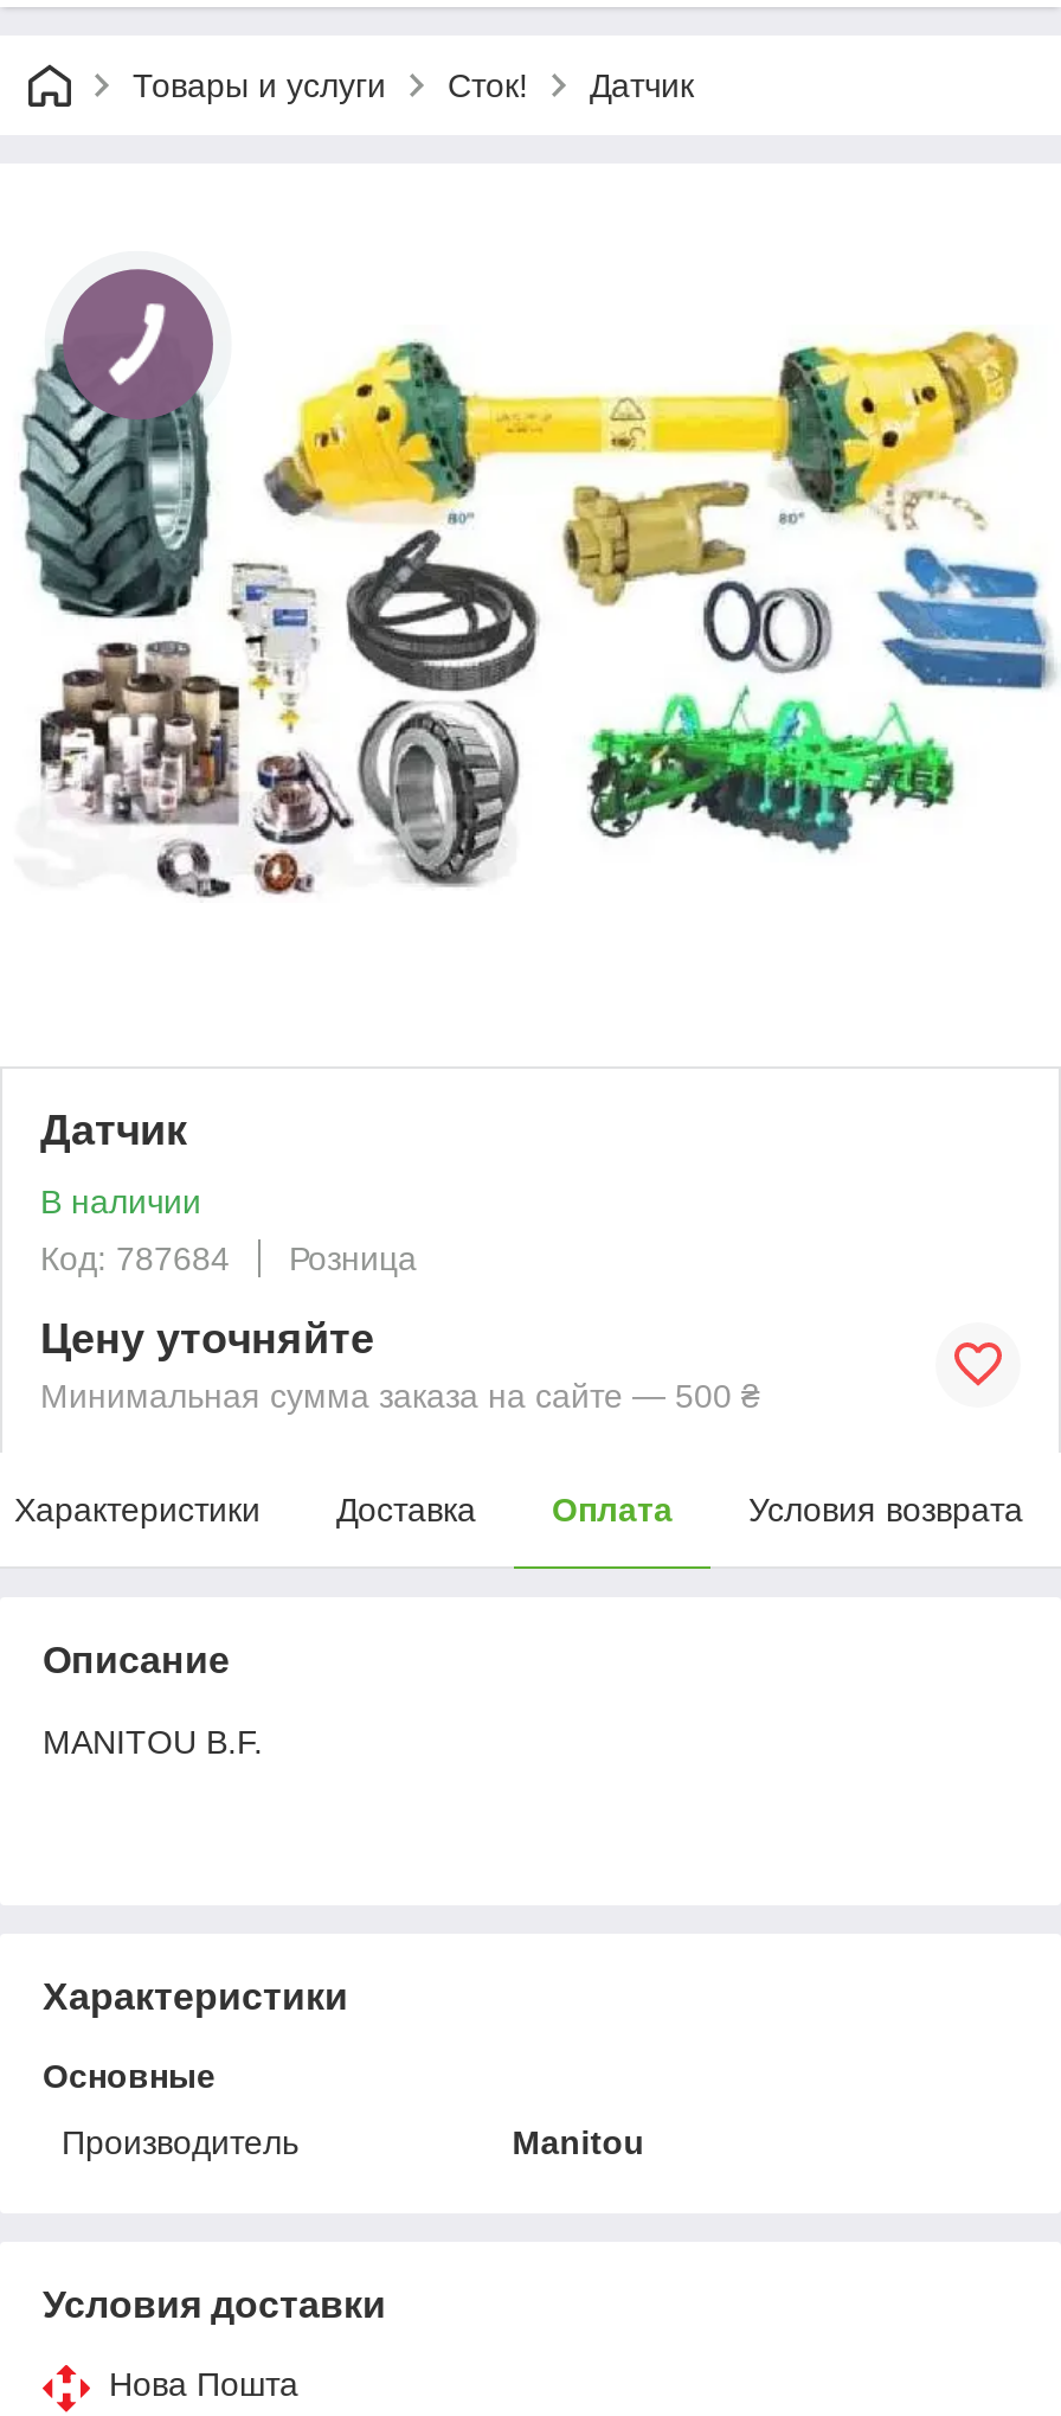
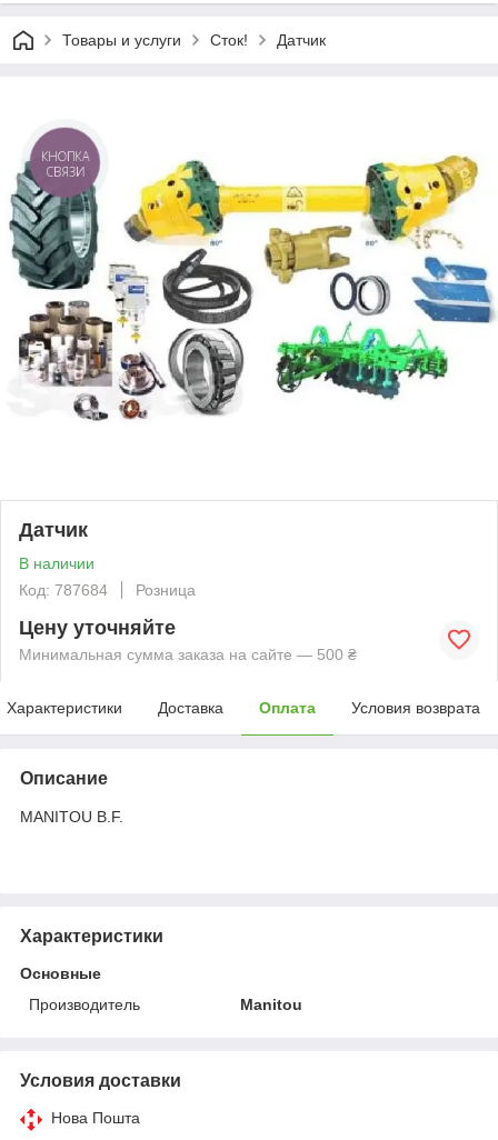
+ КНОПКА
+ СВЯЗИ
